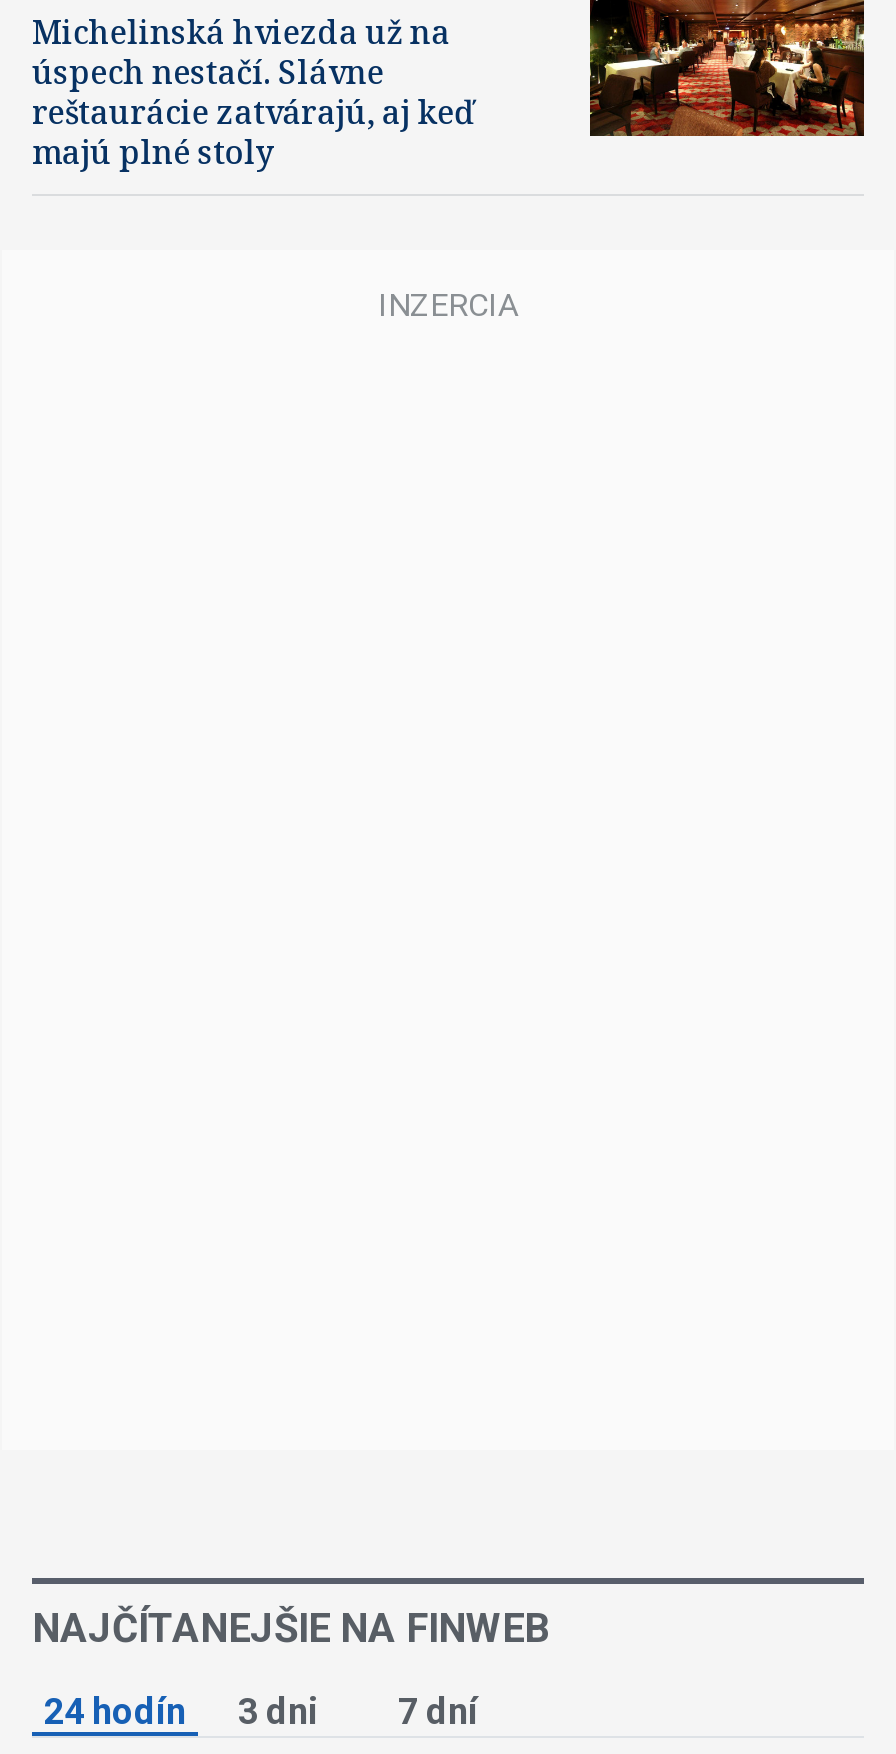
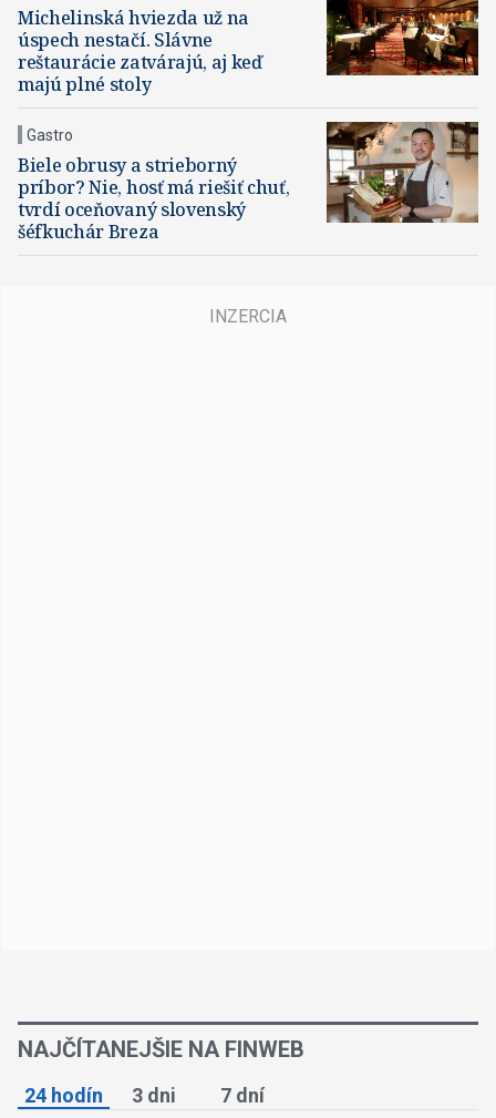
+ [image]
+ Biele obrusy a strieborný
+ príbor? Nie, hosť má riešiť chuť,
+ tvrdí oceňovaný slovenský
+ šéfkuchár Breza

+ Gastro
